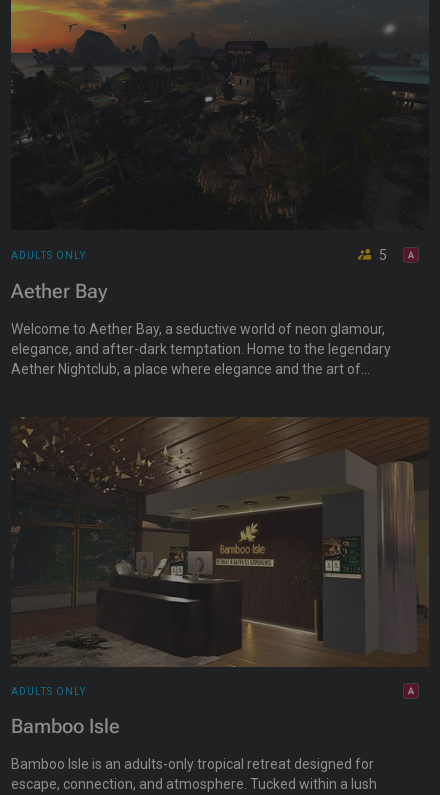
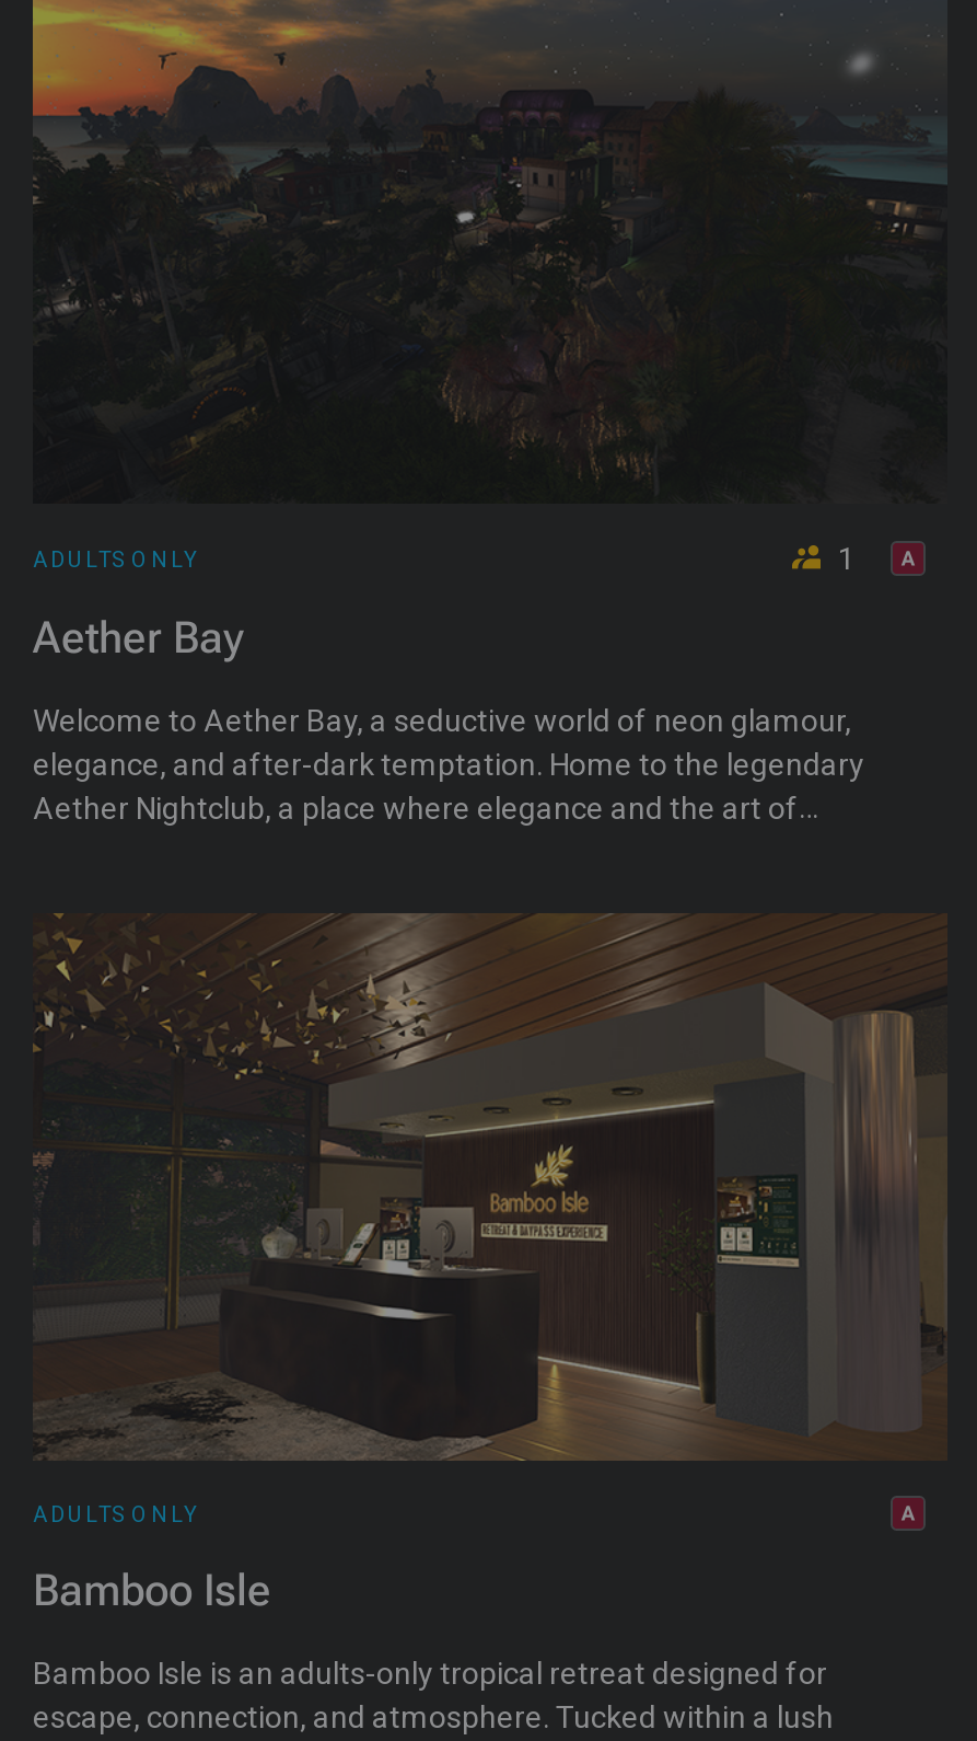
- 5
+ 1
